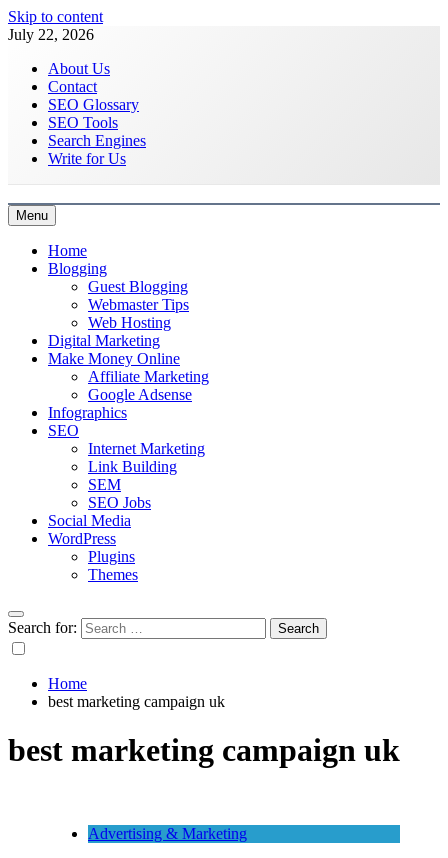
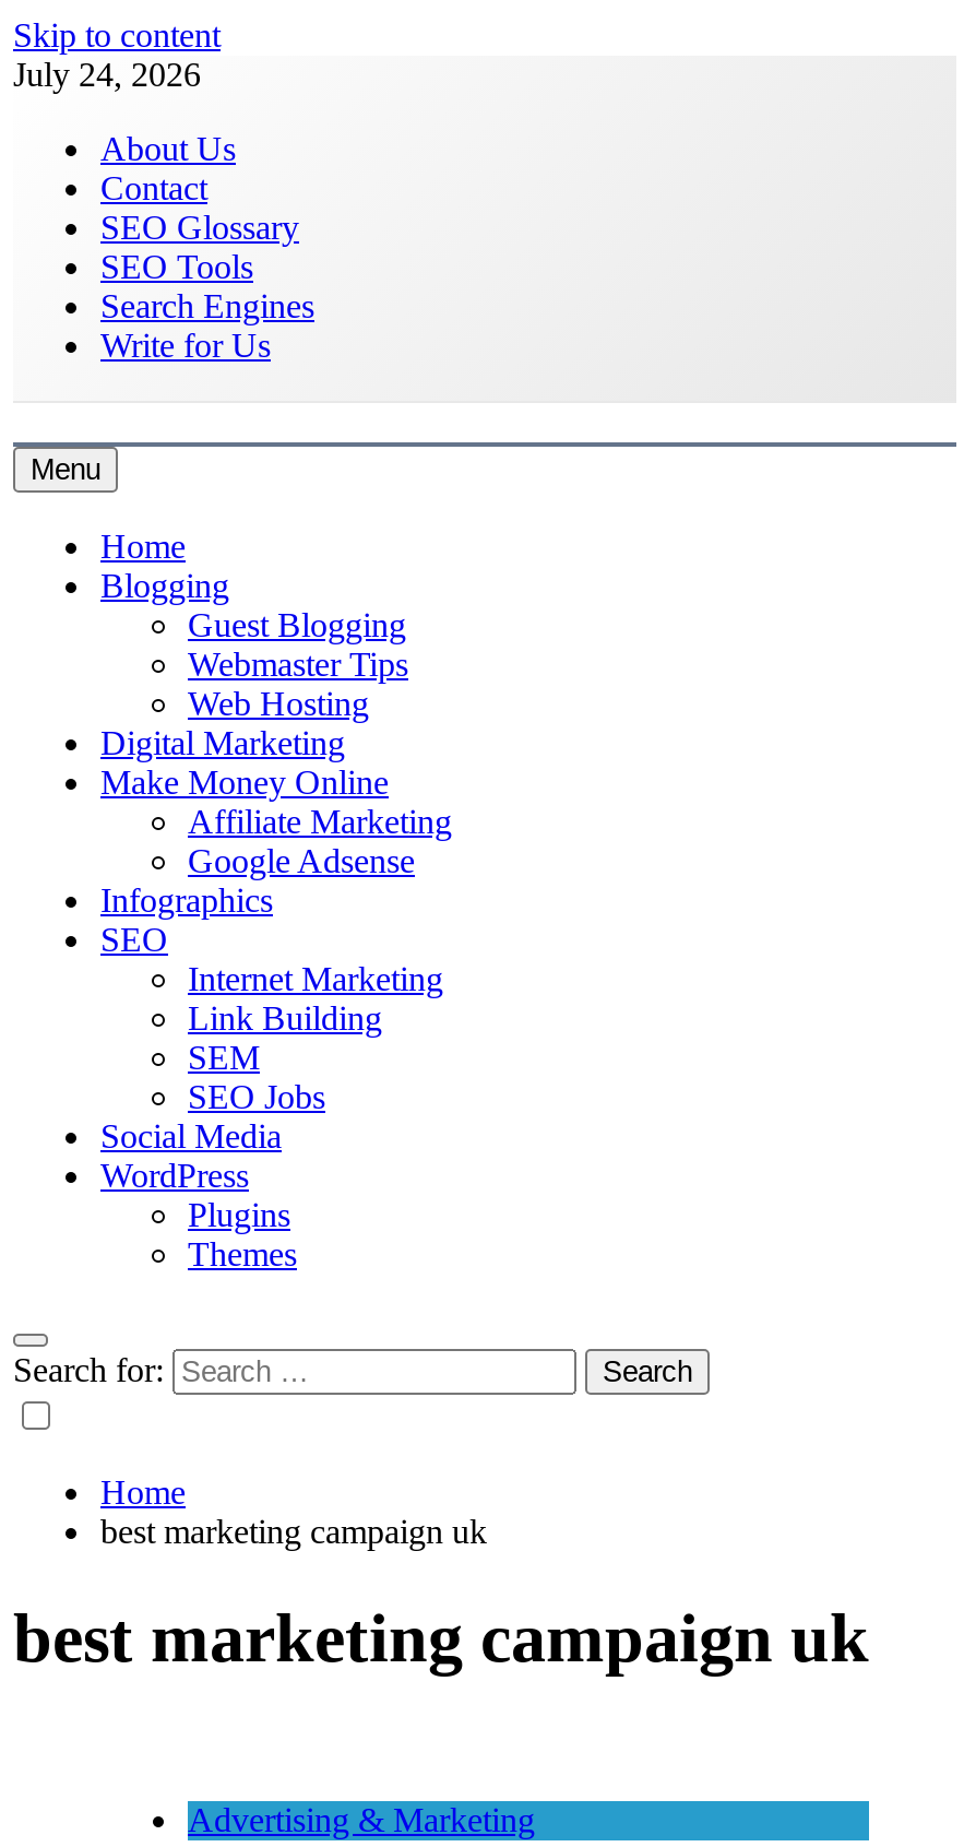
- July 22, 2026
+ July 24, 2026
